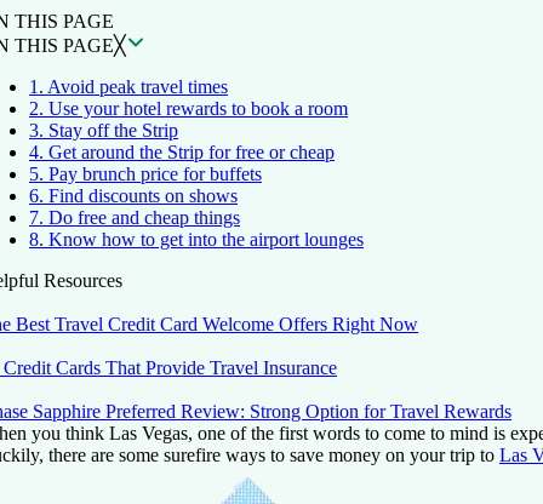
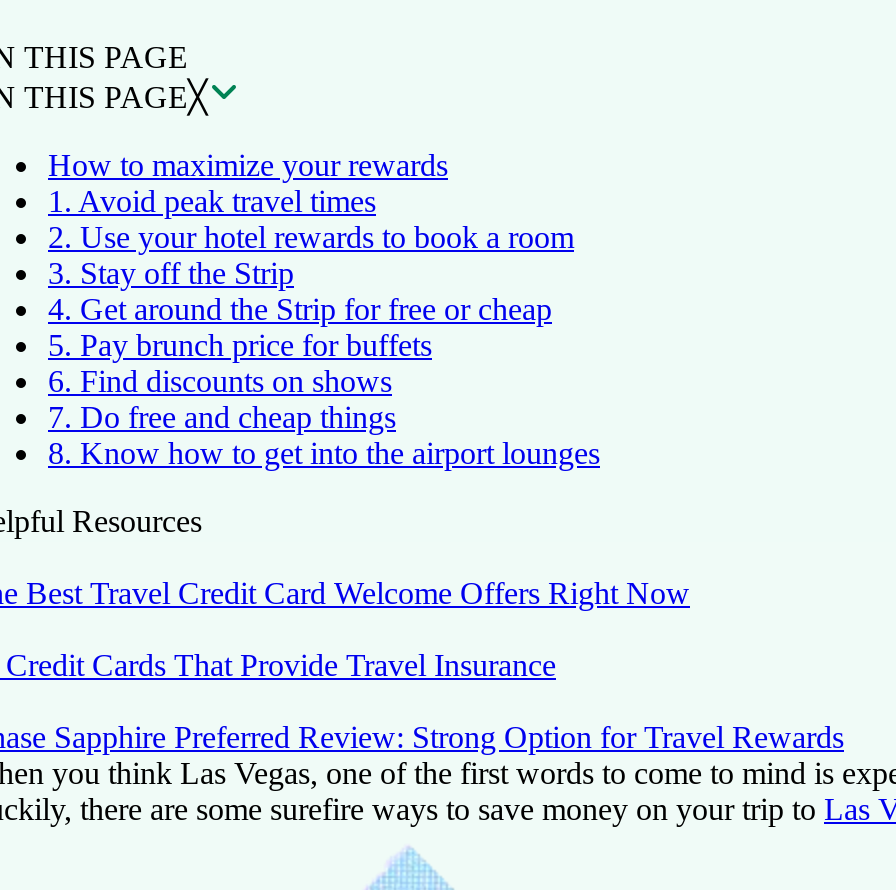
+ How to maximize your rewards
